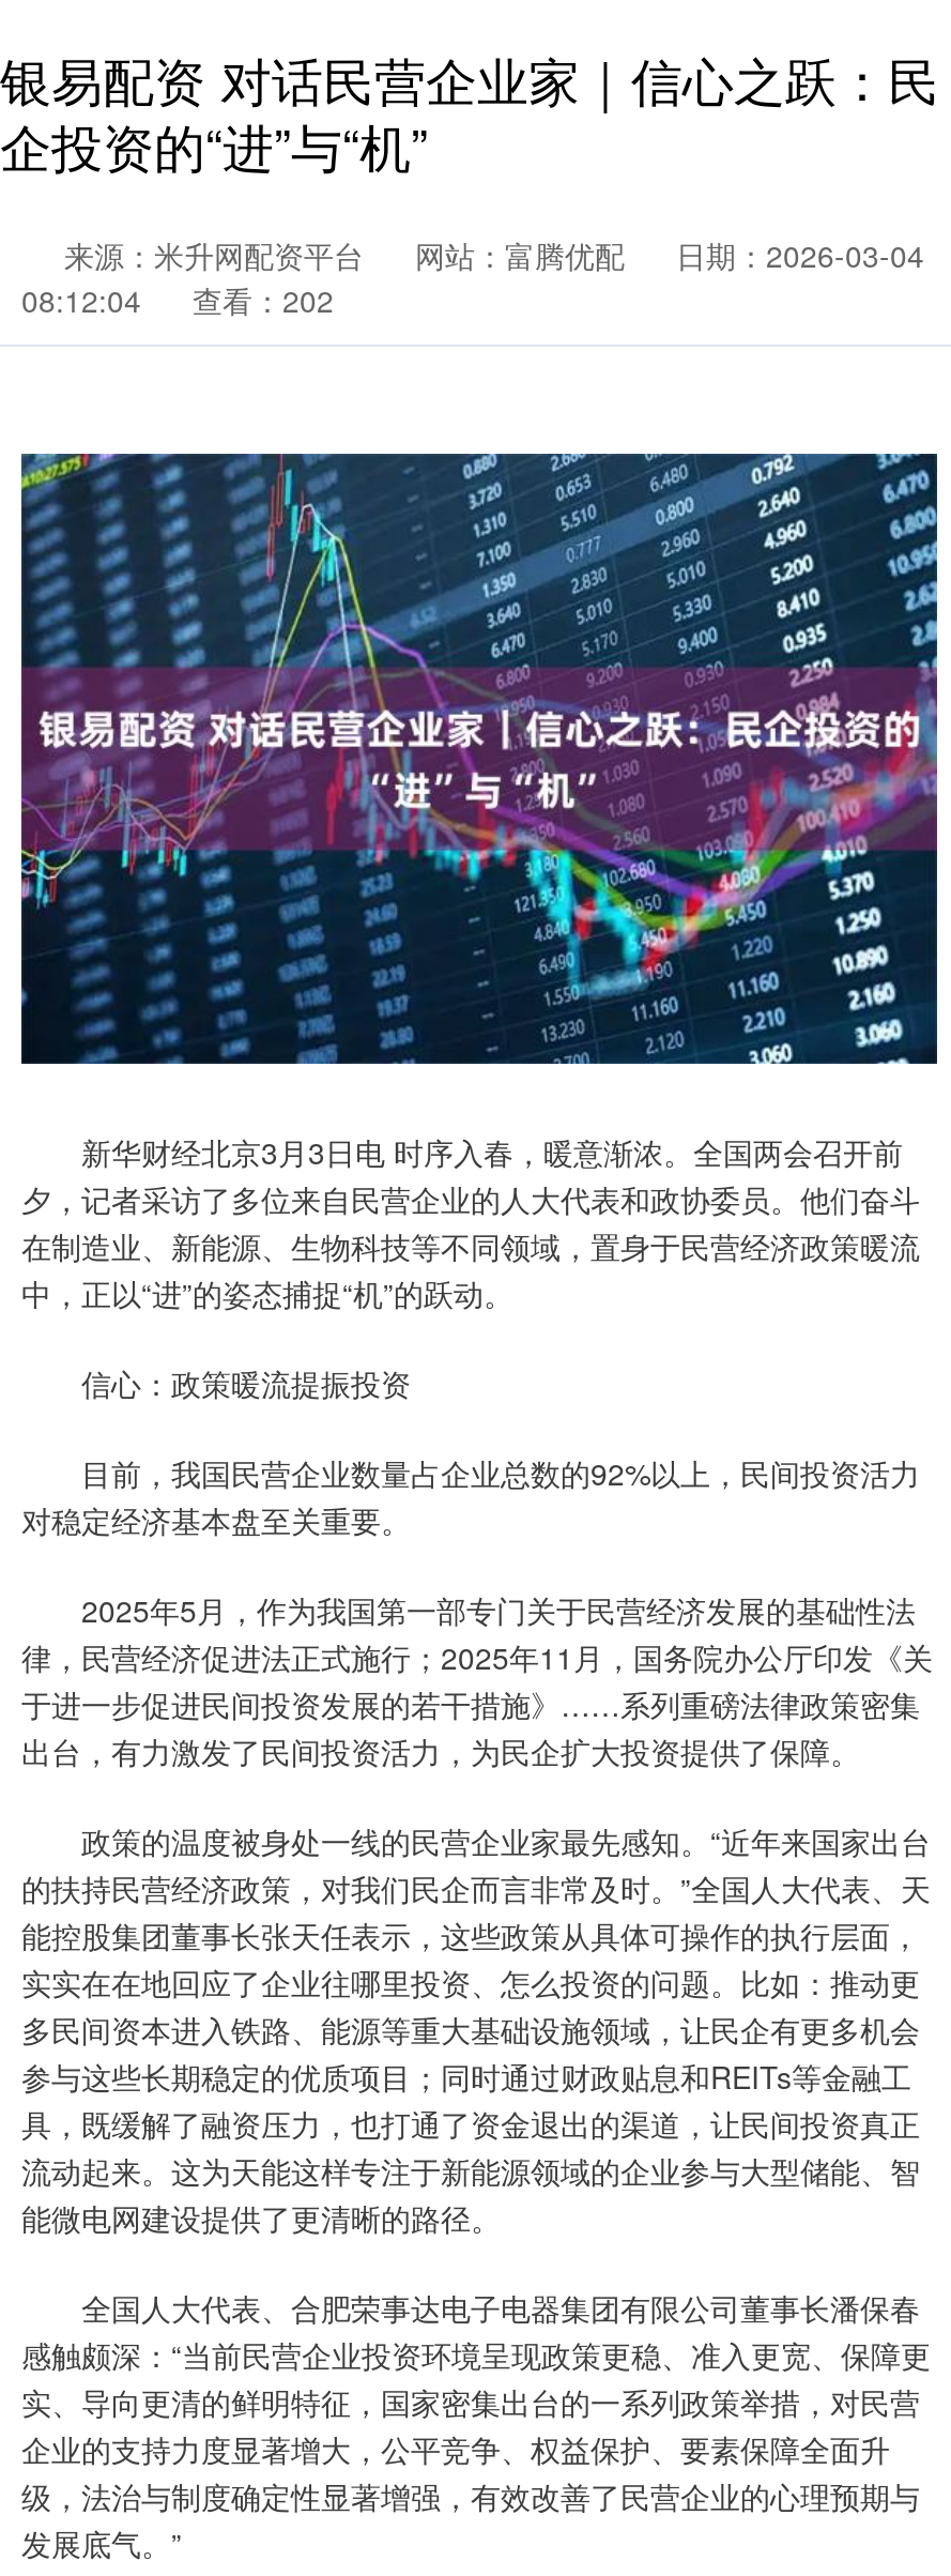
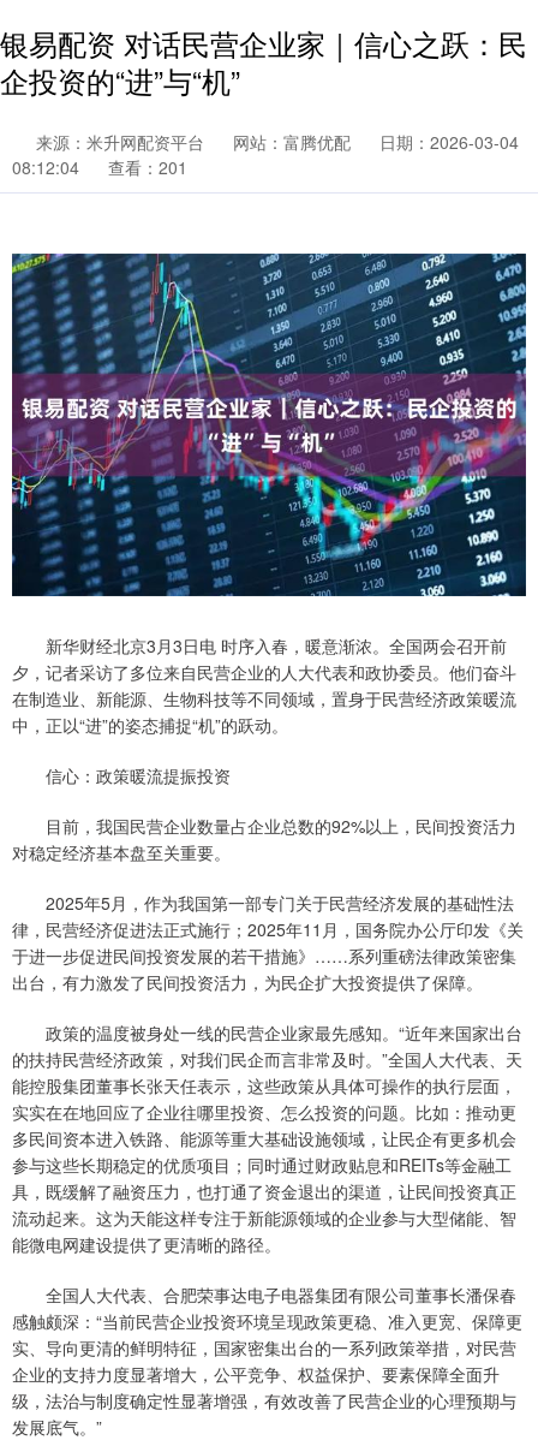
- 08:12:04 查看：202
+ 08:12:04 查看：201
